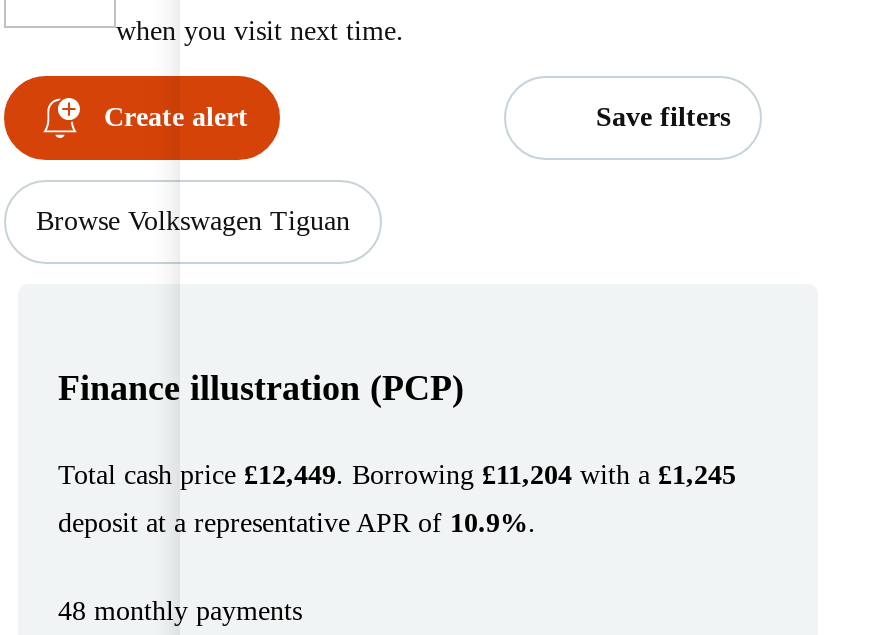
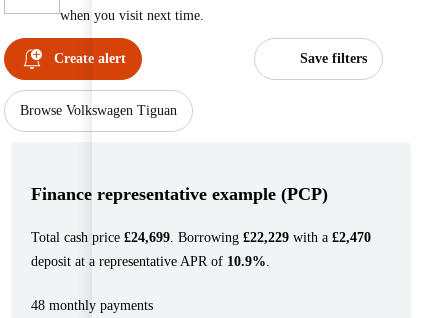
- Finance illustration (PCP)
+ Finance representative example (PCP)

- Total cash price £12,449. Borrowing £11,204 with a £1,245
+ Total cash price £24,699. Borrowing £22,229 with a £2,470
